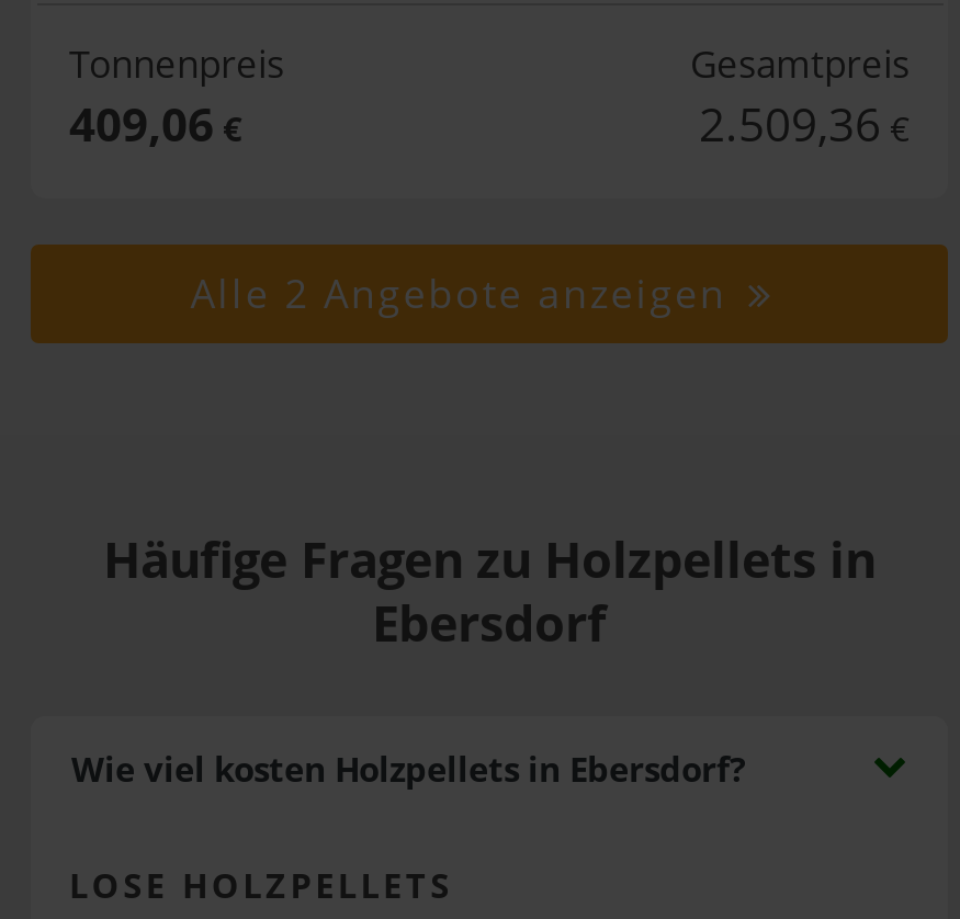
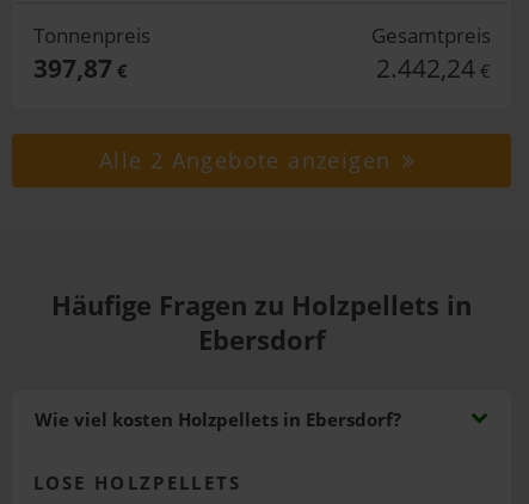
- 409,06 €
+ 397,87 €

- 2.509,36 €
+ 2.442,24 €
